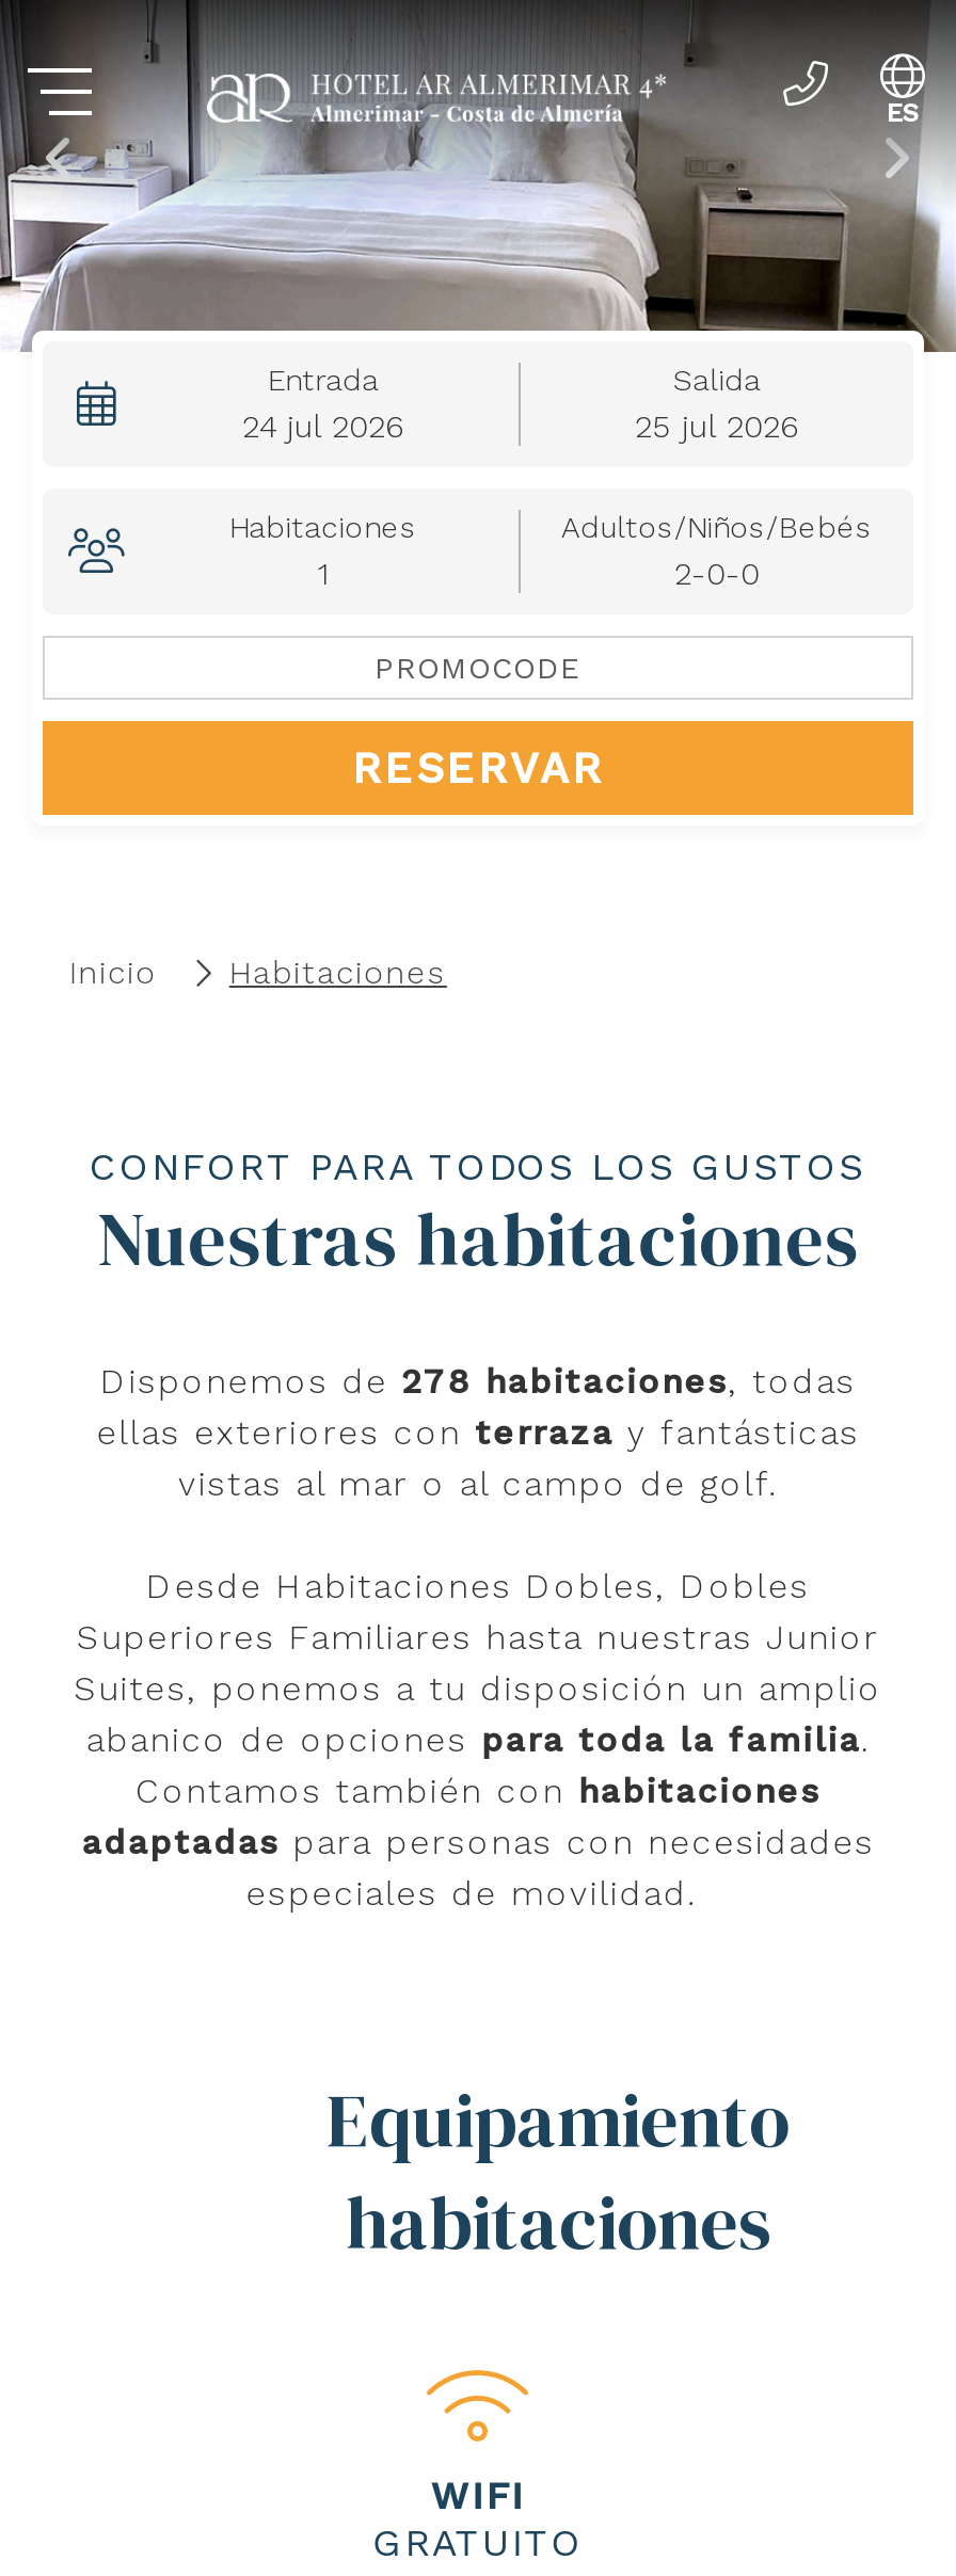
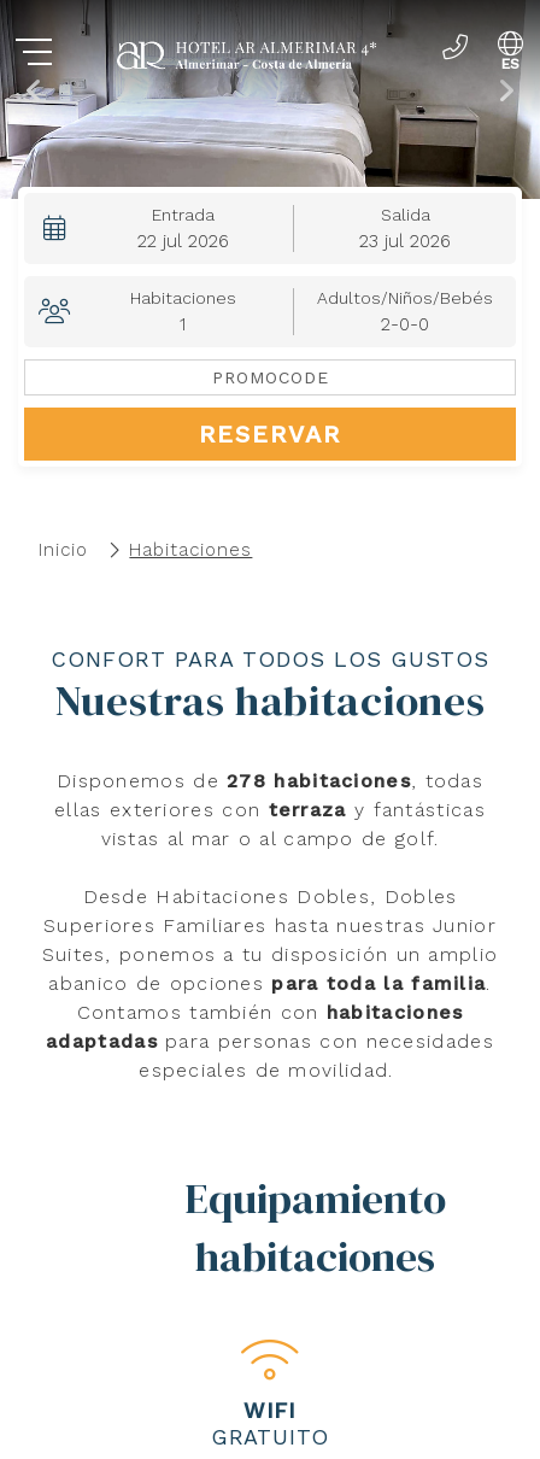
- 24 jul 2026
+ 22 jul 2026

- 25 jul 2026
+ 23 jul 2026
